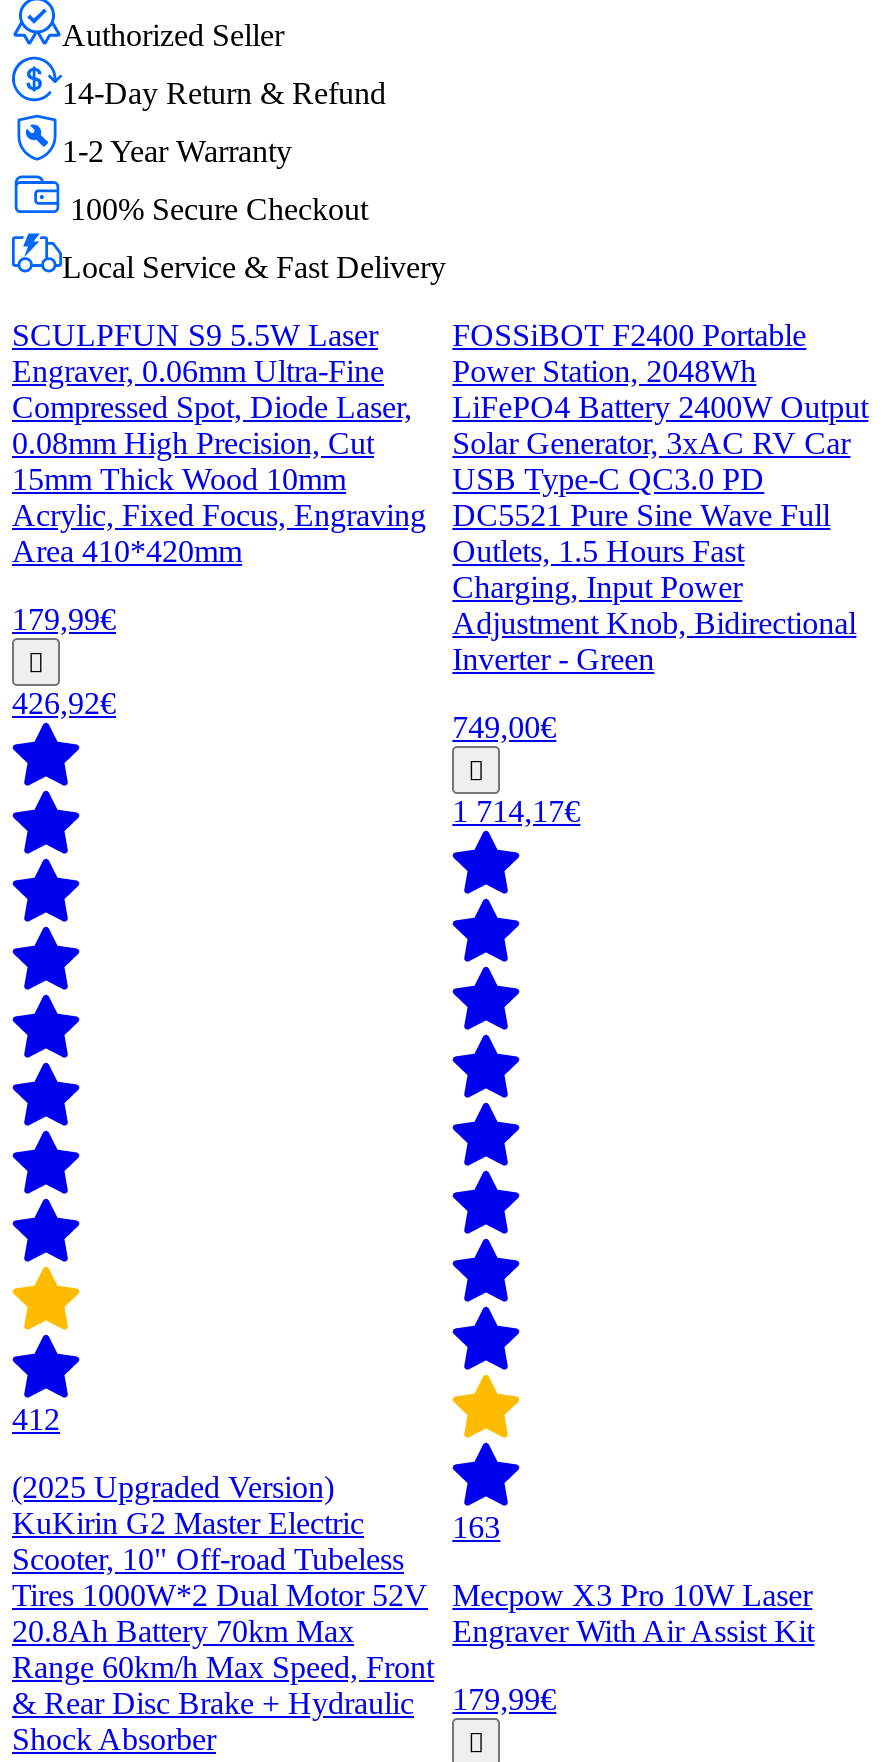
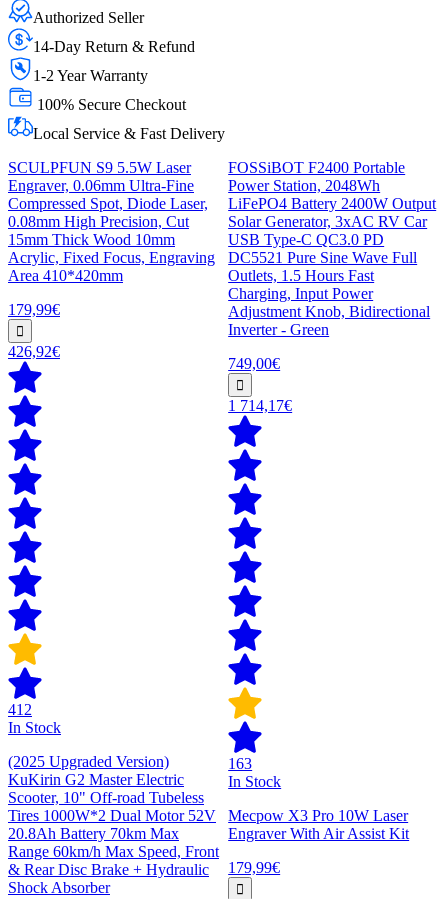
+ In Stock

+ In Stock
